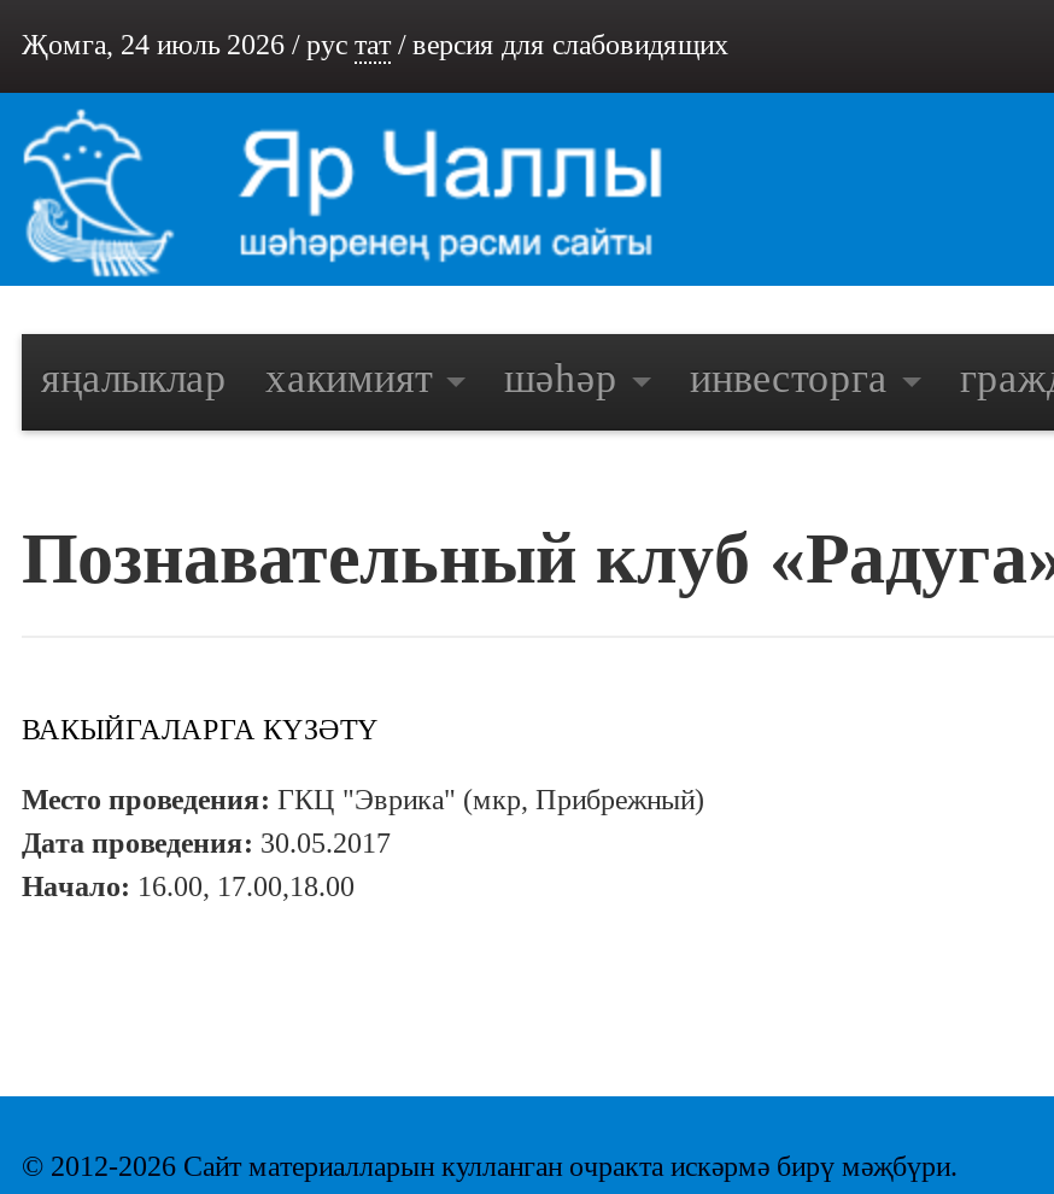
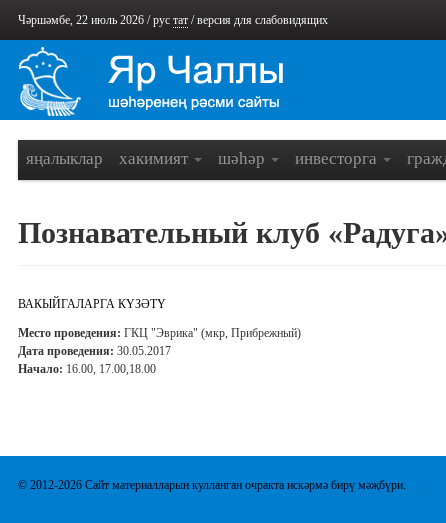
- Җомга, 24 июль 2026 / рус тат / версия для слабовидящих
+ Чәршәмбе, 22 июль 2026 / рус тат / версия для слабовидящих
